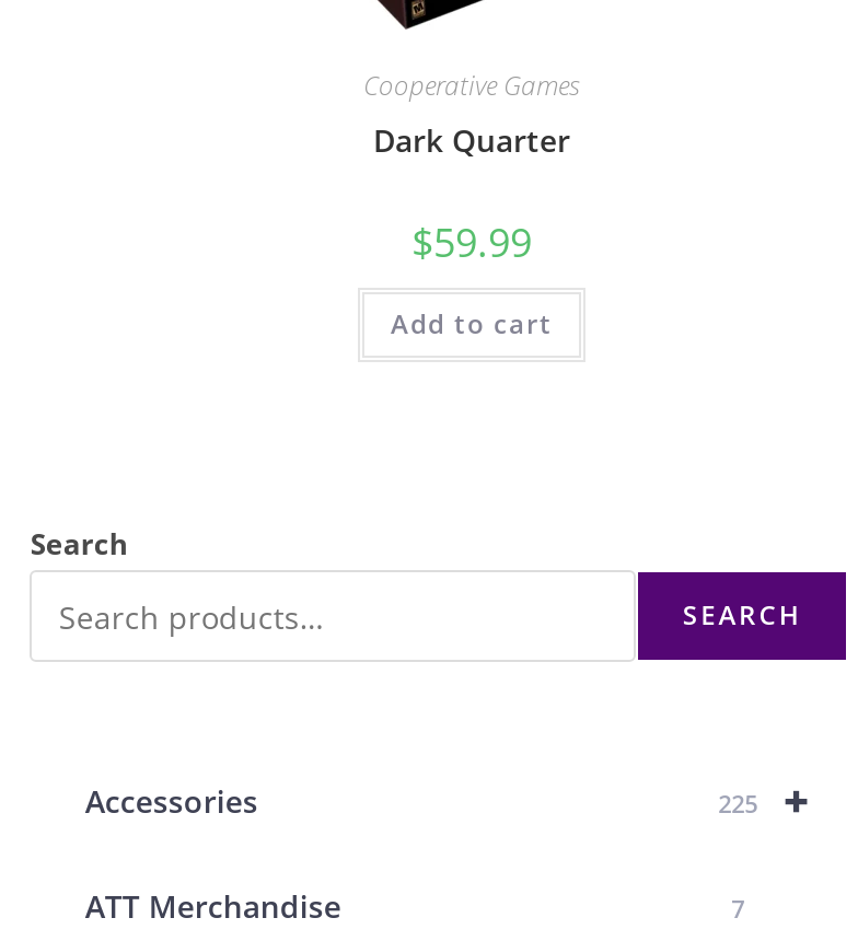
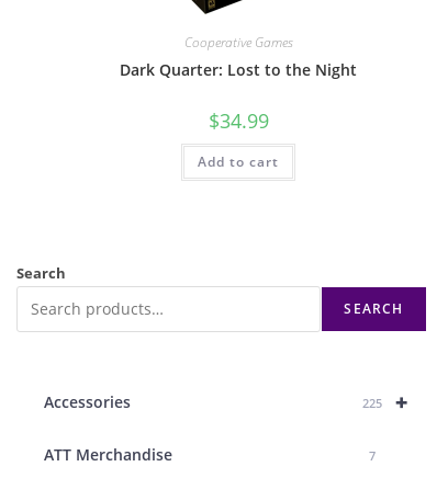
- Dark Quarter
+ Dark Quarter: Lost to the Night

- $59.99
+ $34.99
